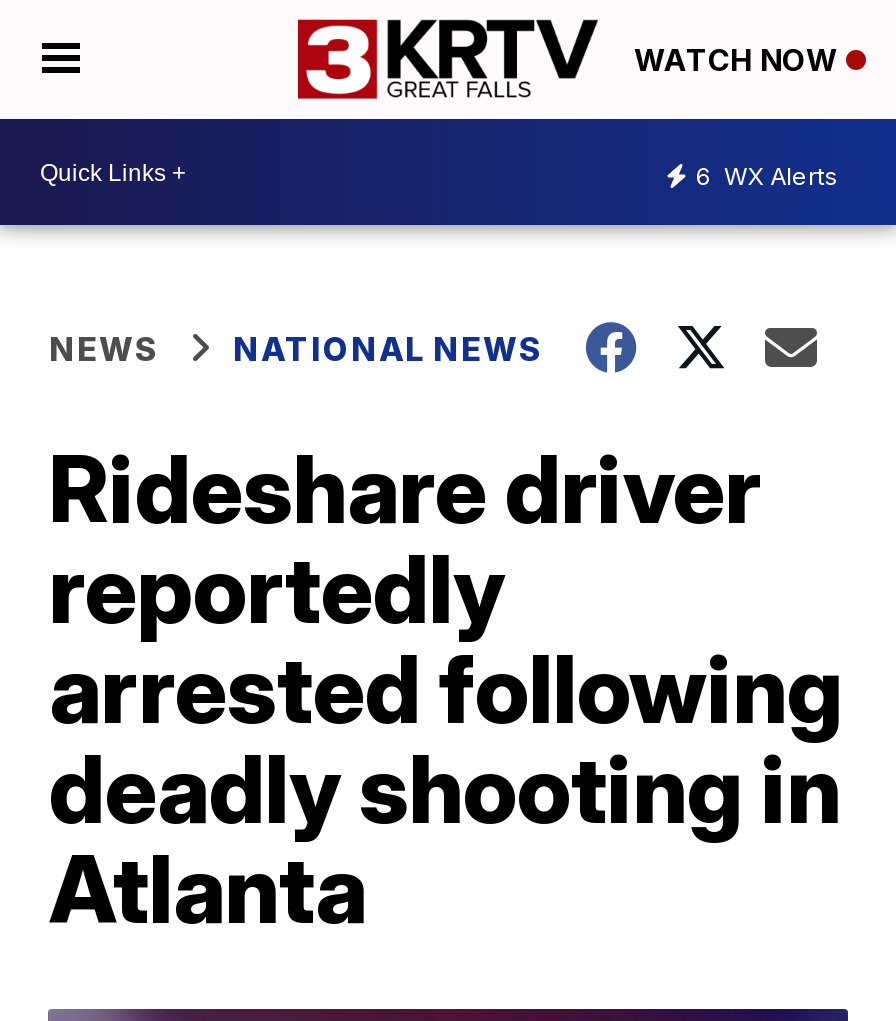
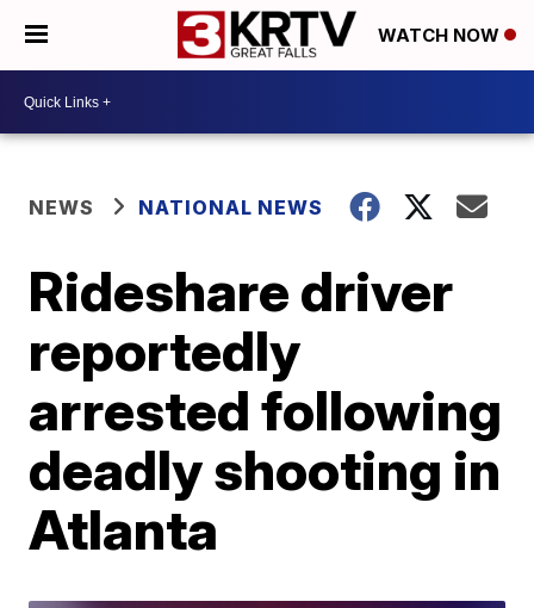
- 6 WX Alerts
